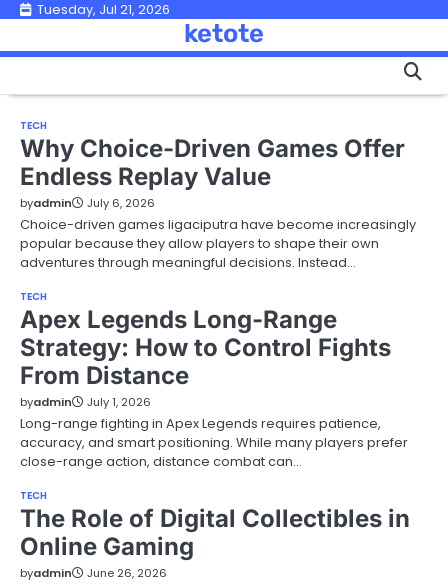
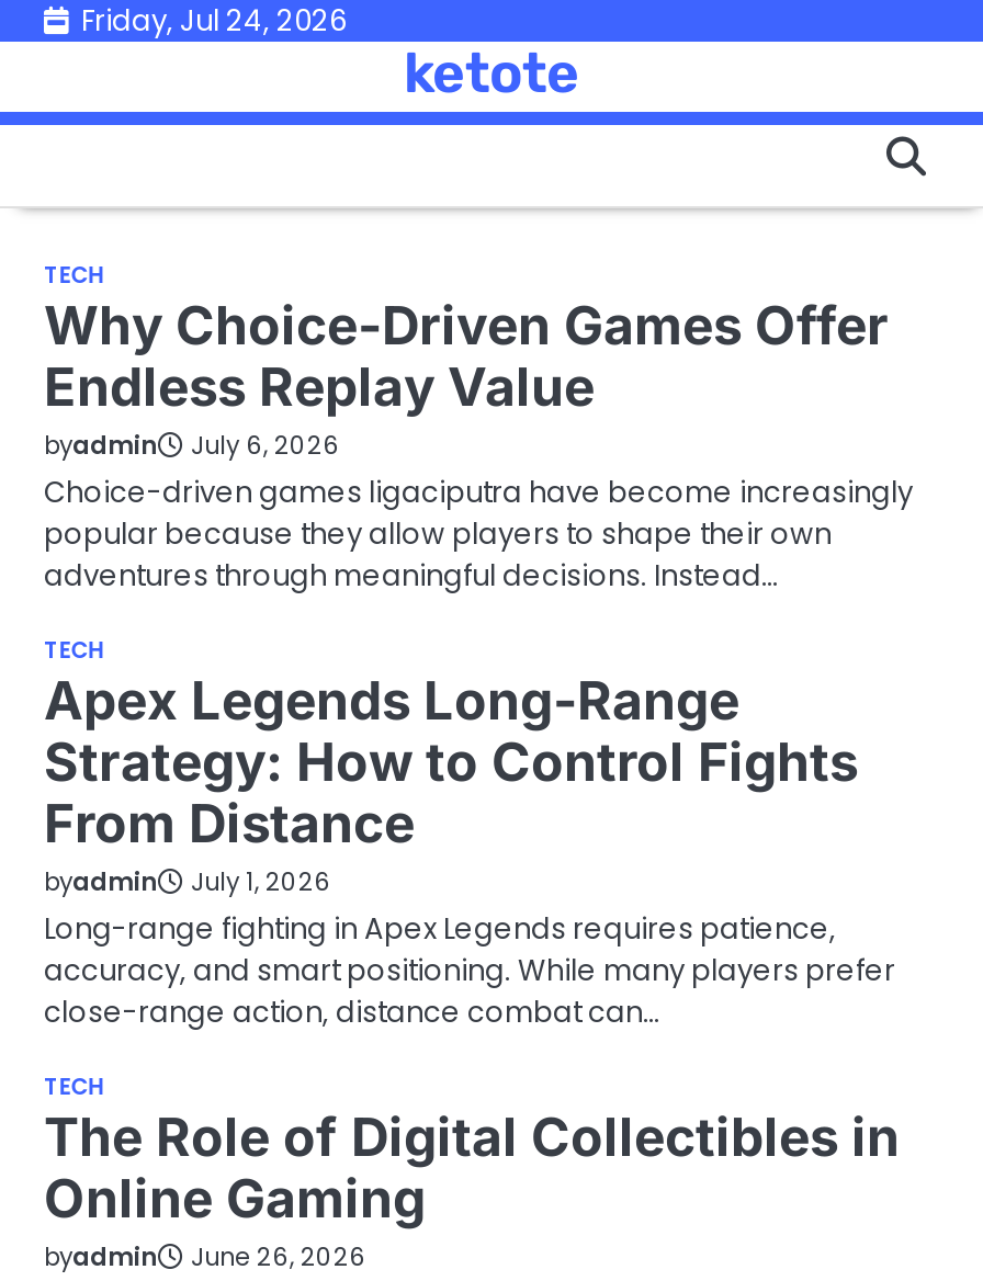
- Tuesday, Jul 21, 2026
+ Friday, Jul 24, 2026
